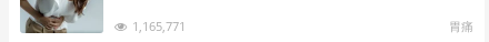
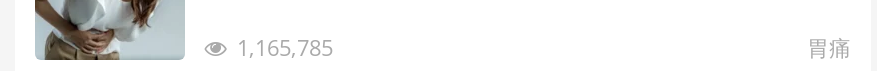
- 1,165,771
+ 1,165,785
